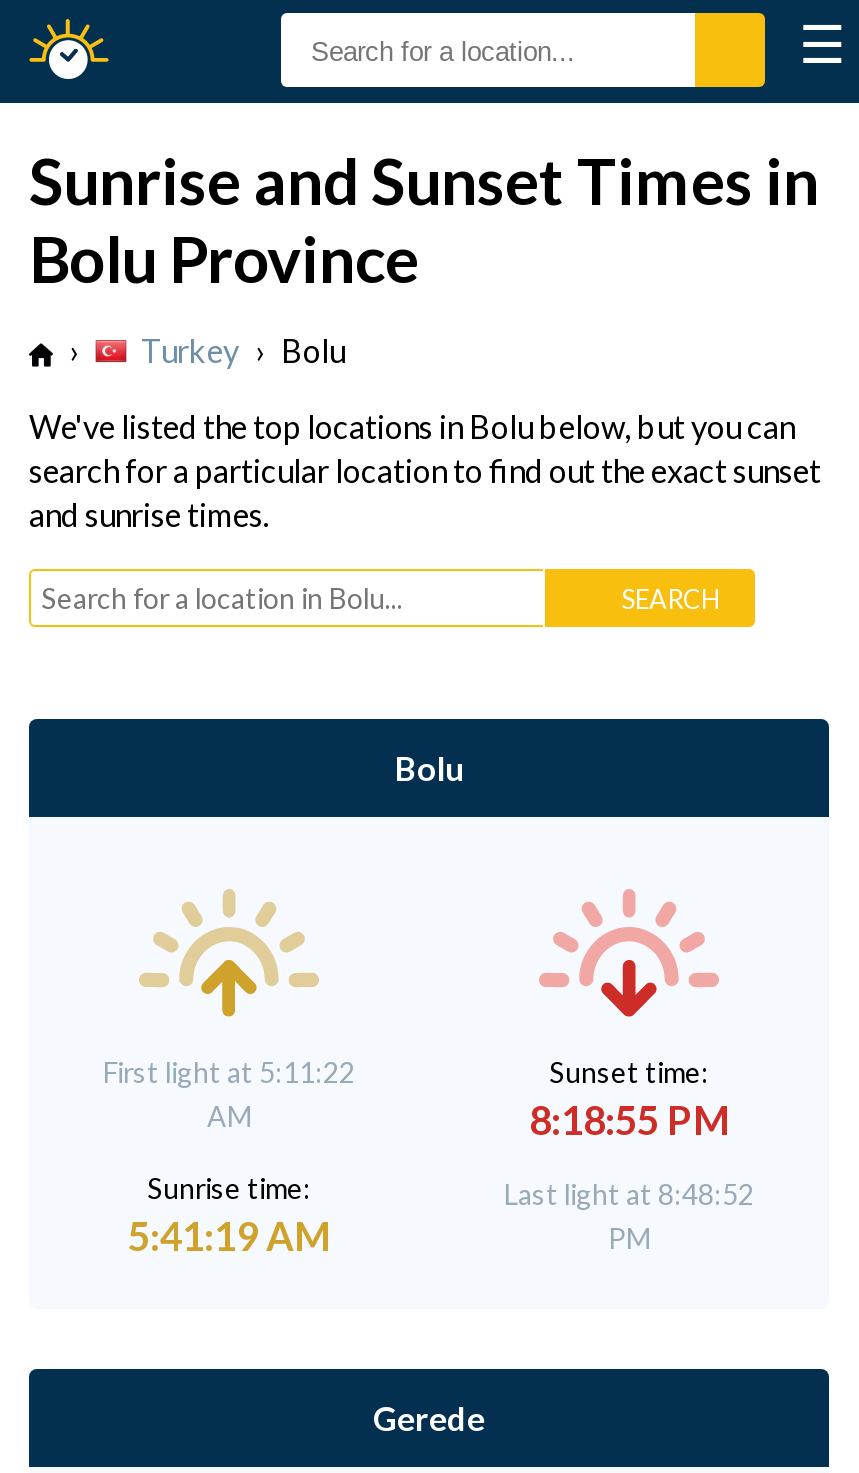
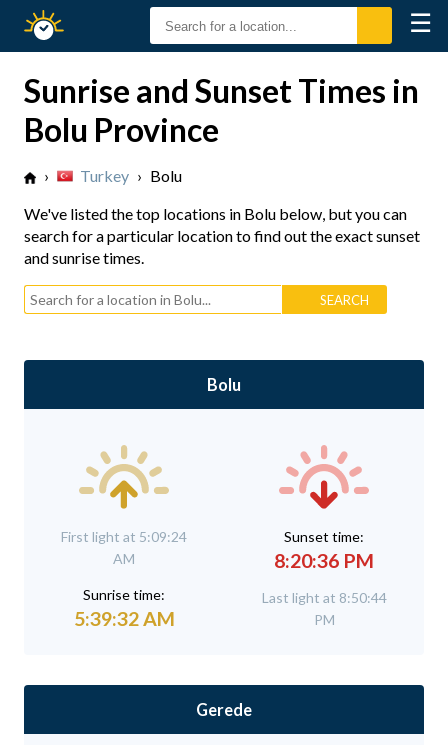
- First light at 5:11:22
+ First light at 5:09:24

- 8:18:55 PM
+ 8:20:36 PM

- Last light at 8:48:52
+ Last light at 8:50:44

- 5:41:19 AM
+ 5:39:32 AM
